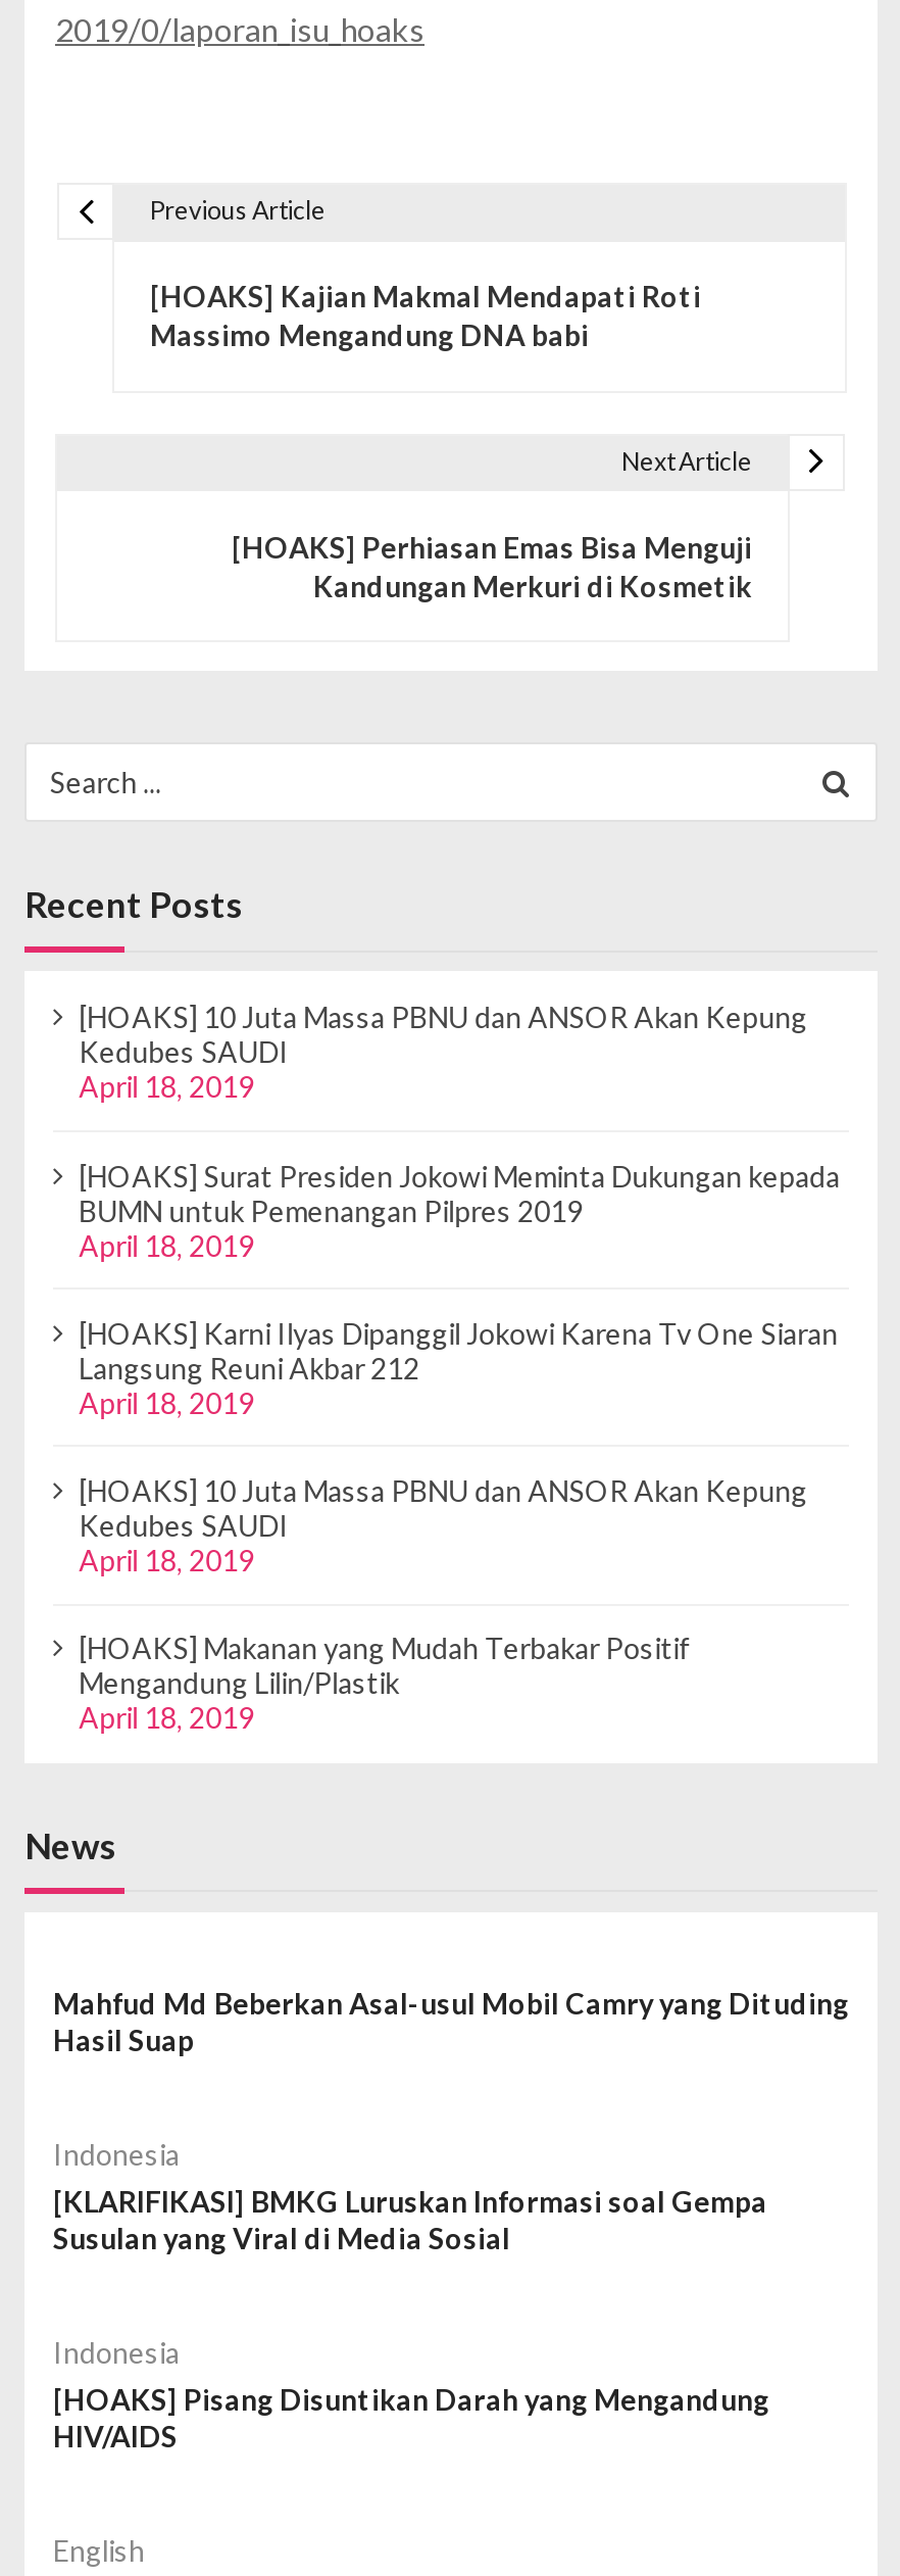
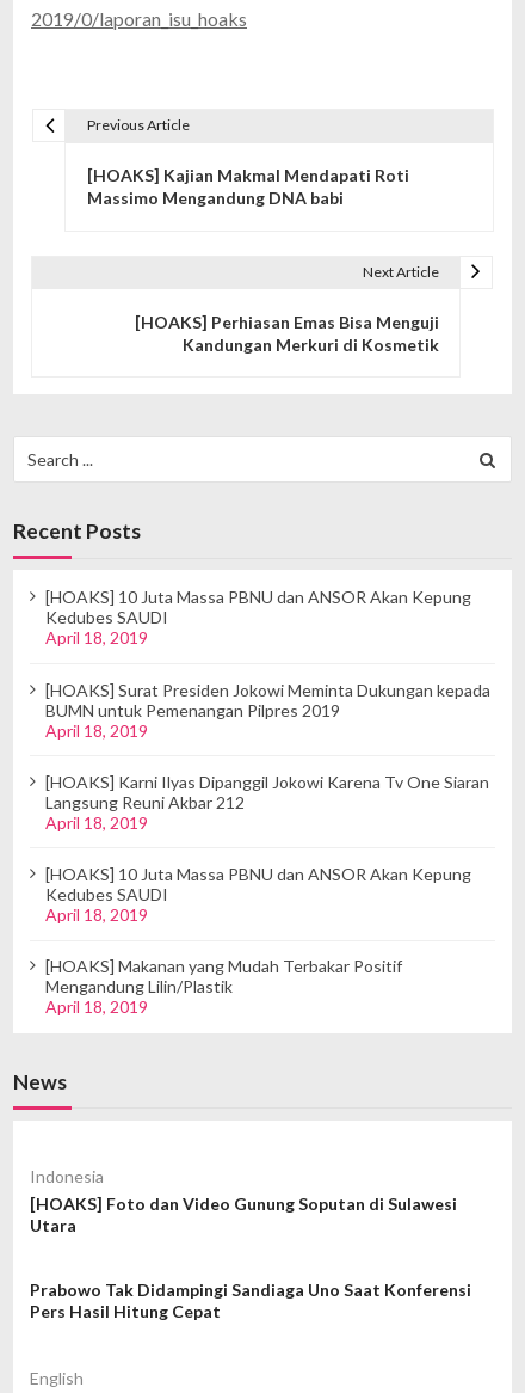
- Mahfud Md Beberkan Asal-usul Mobil Camry yang Dituding
- Hasil Suap

- [KLARIFIKASI] BMKG Luruskan Informasi soal Gempa
- Susulan yang Viral di Media Sosial
+ [HOAKS] Foto dan Video Gunung Soputan di Sulawesi
+ Utara

- Indonesia
- [HOAKS] Pisang Disuntikan Darah yang Mengandung
- HIV/AIDS
+ Prabowo Tak Didampingi Sandiaga Uno Saat Konferensi
+ Pers Hasil Hitung Cepat
